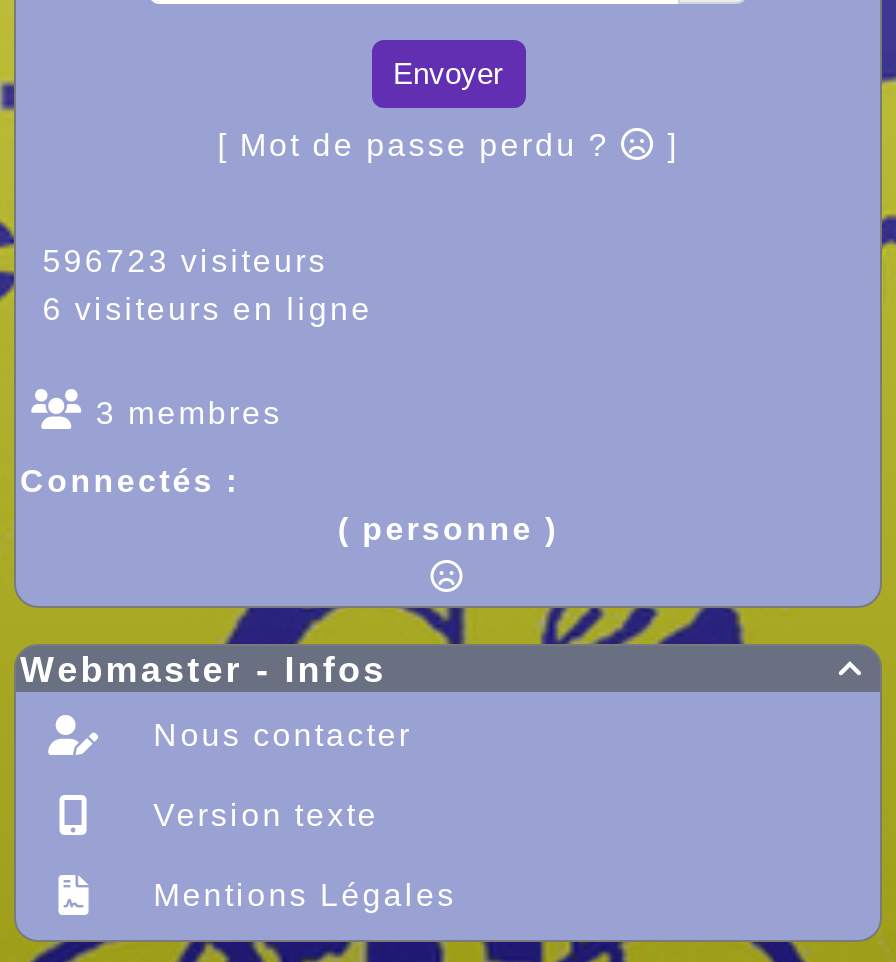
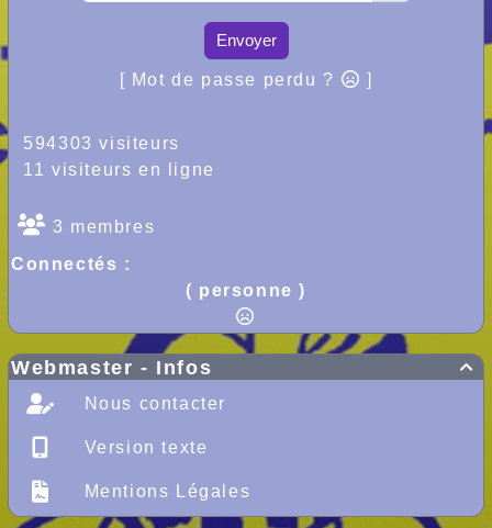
- 596723 visiteurs
+ 594303 visiteurs

- 6 visiteurs en ligne
+ 11 visiteurs en ligne
